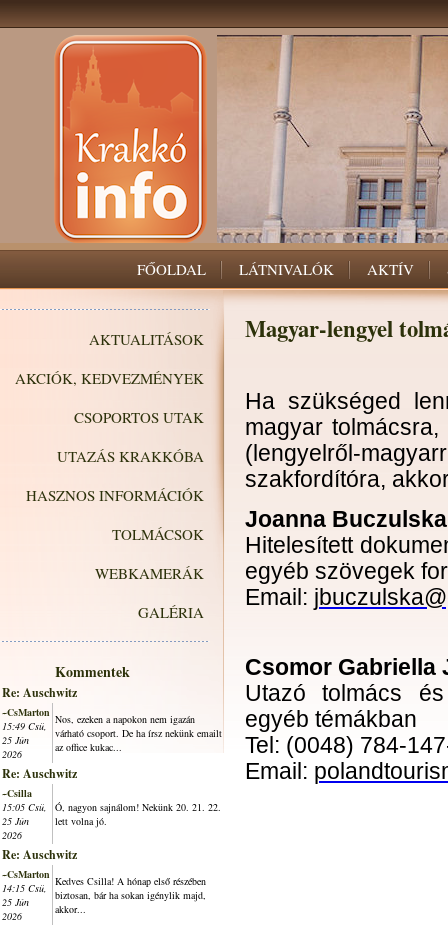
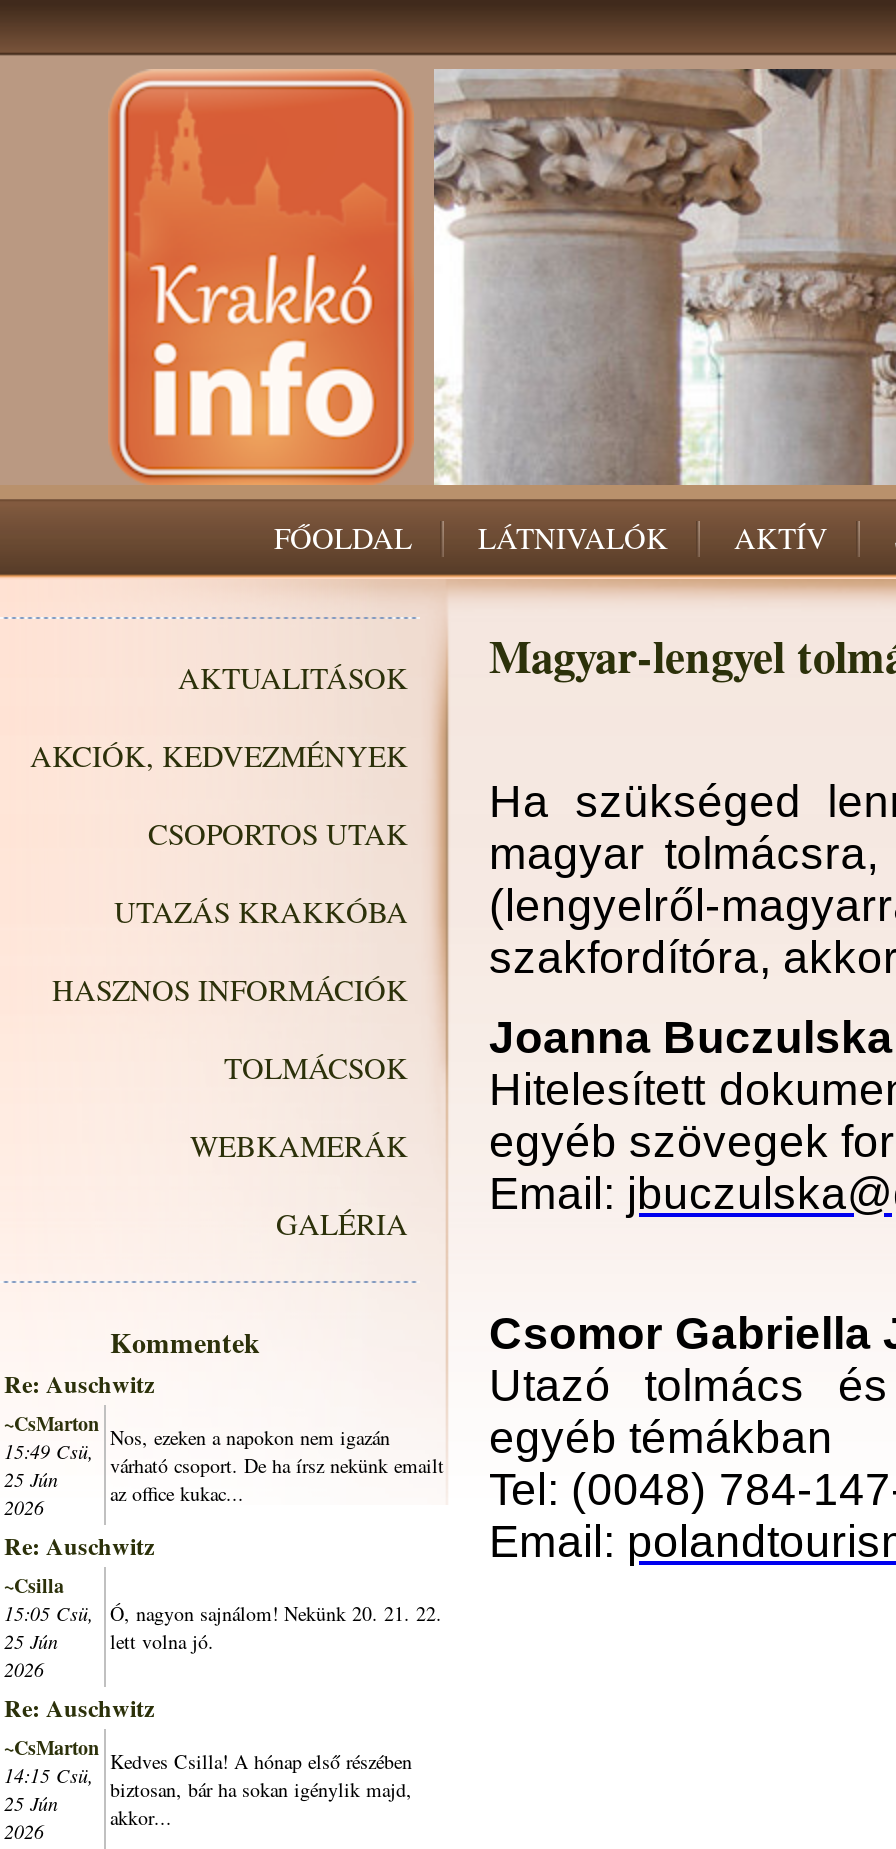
- [image]
+ [image]
